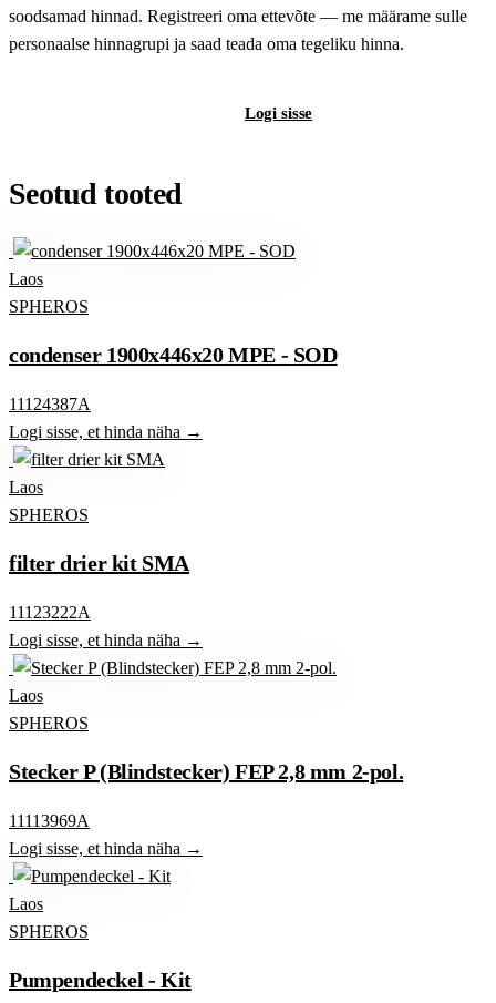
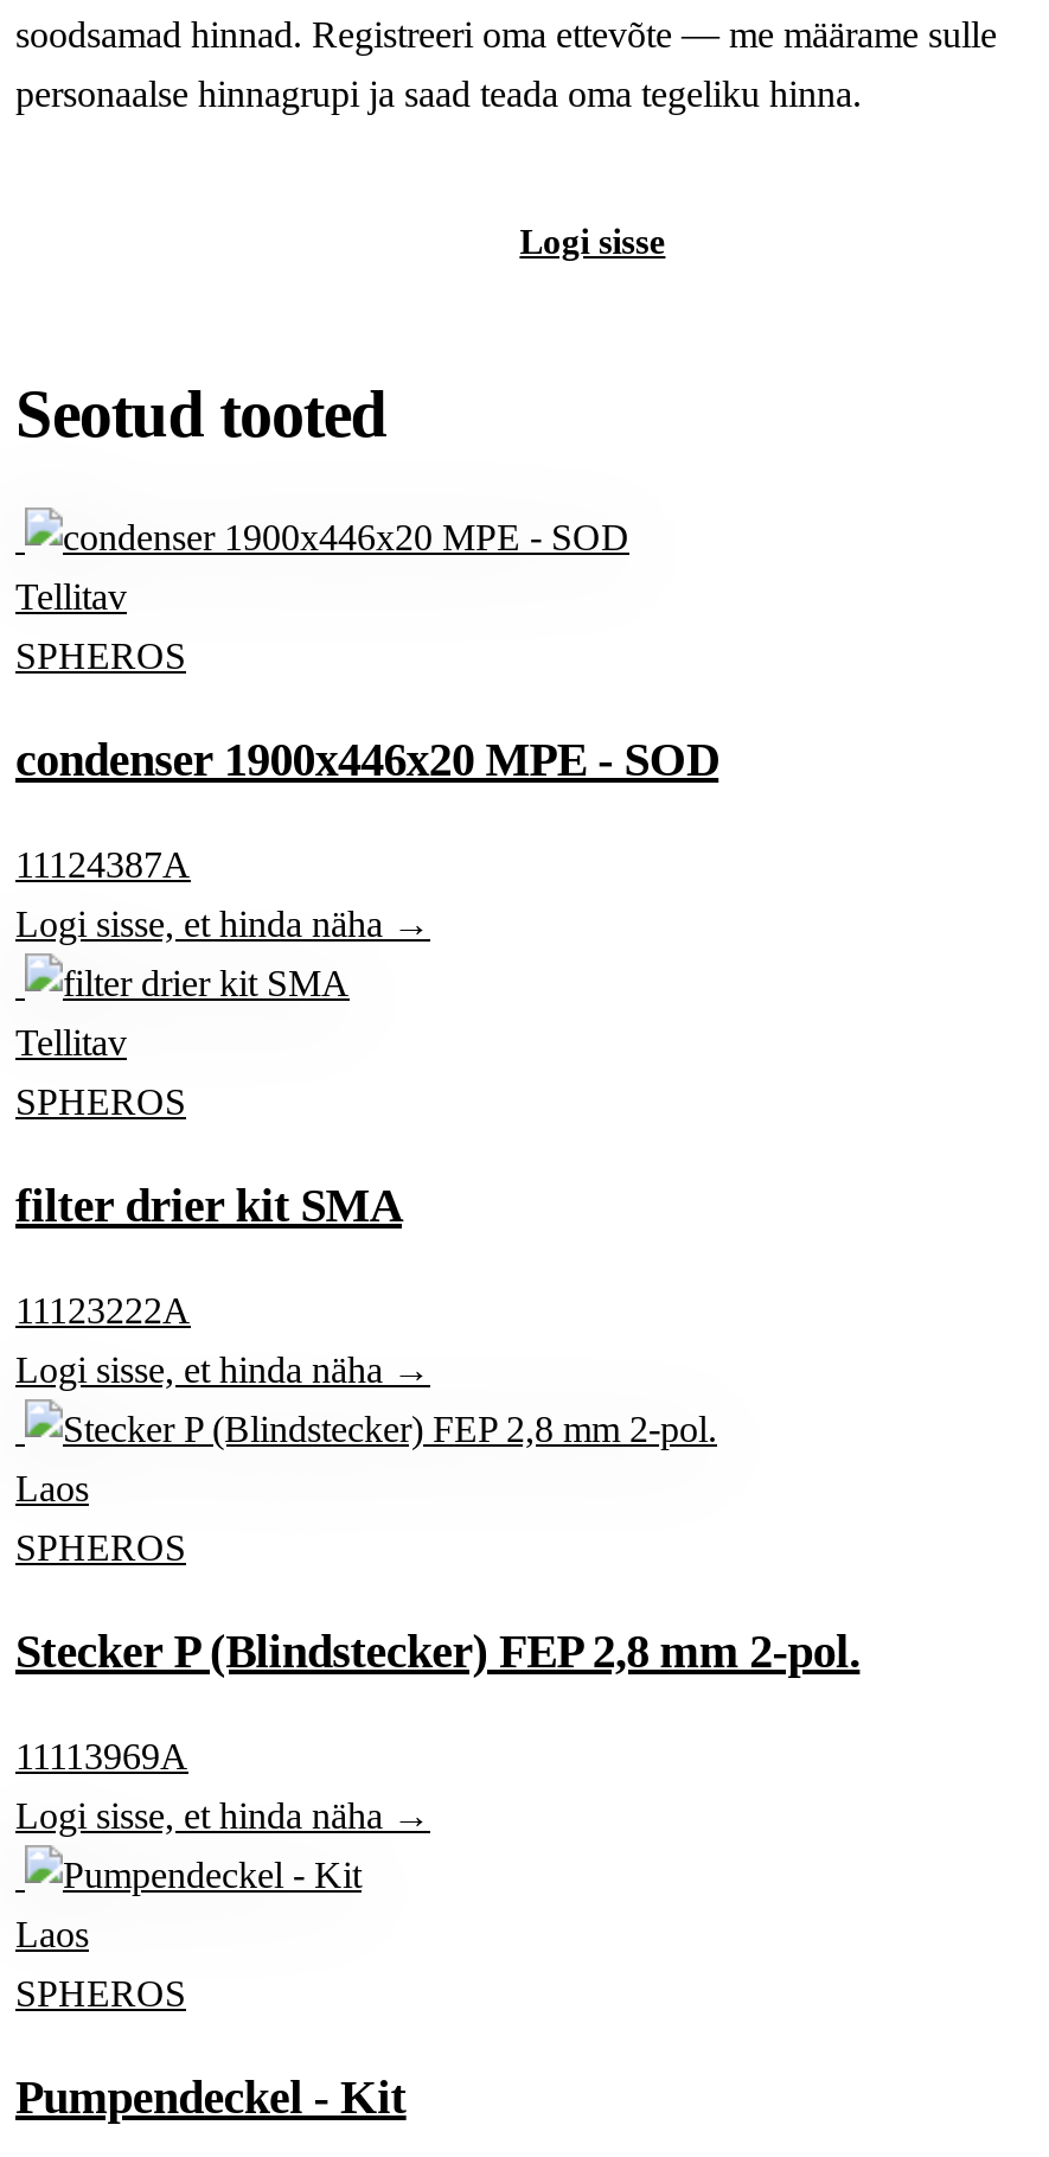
- Laos
+ Tellitav

- Laos
+ Tellitav
